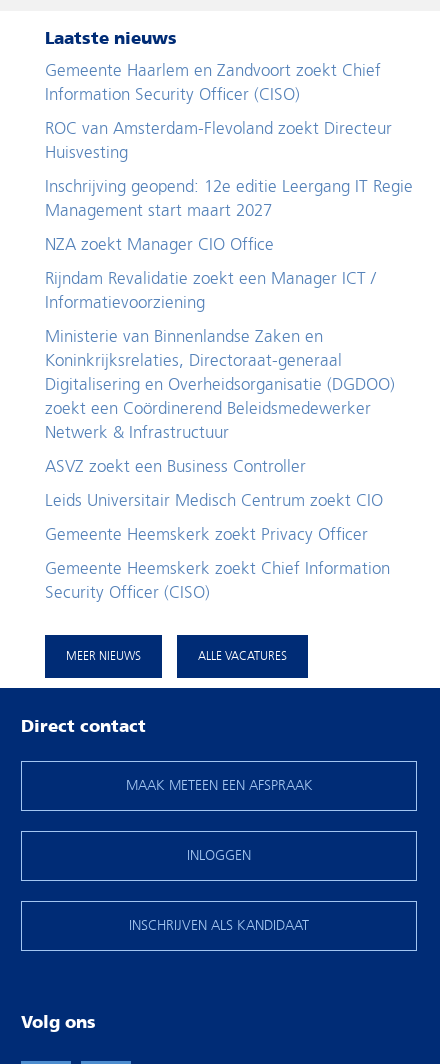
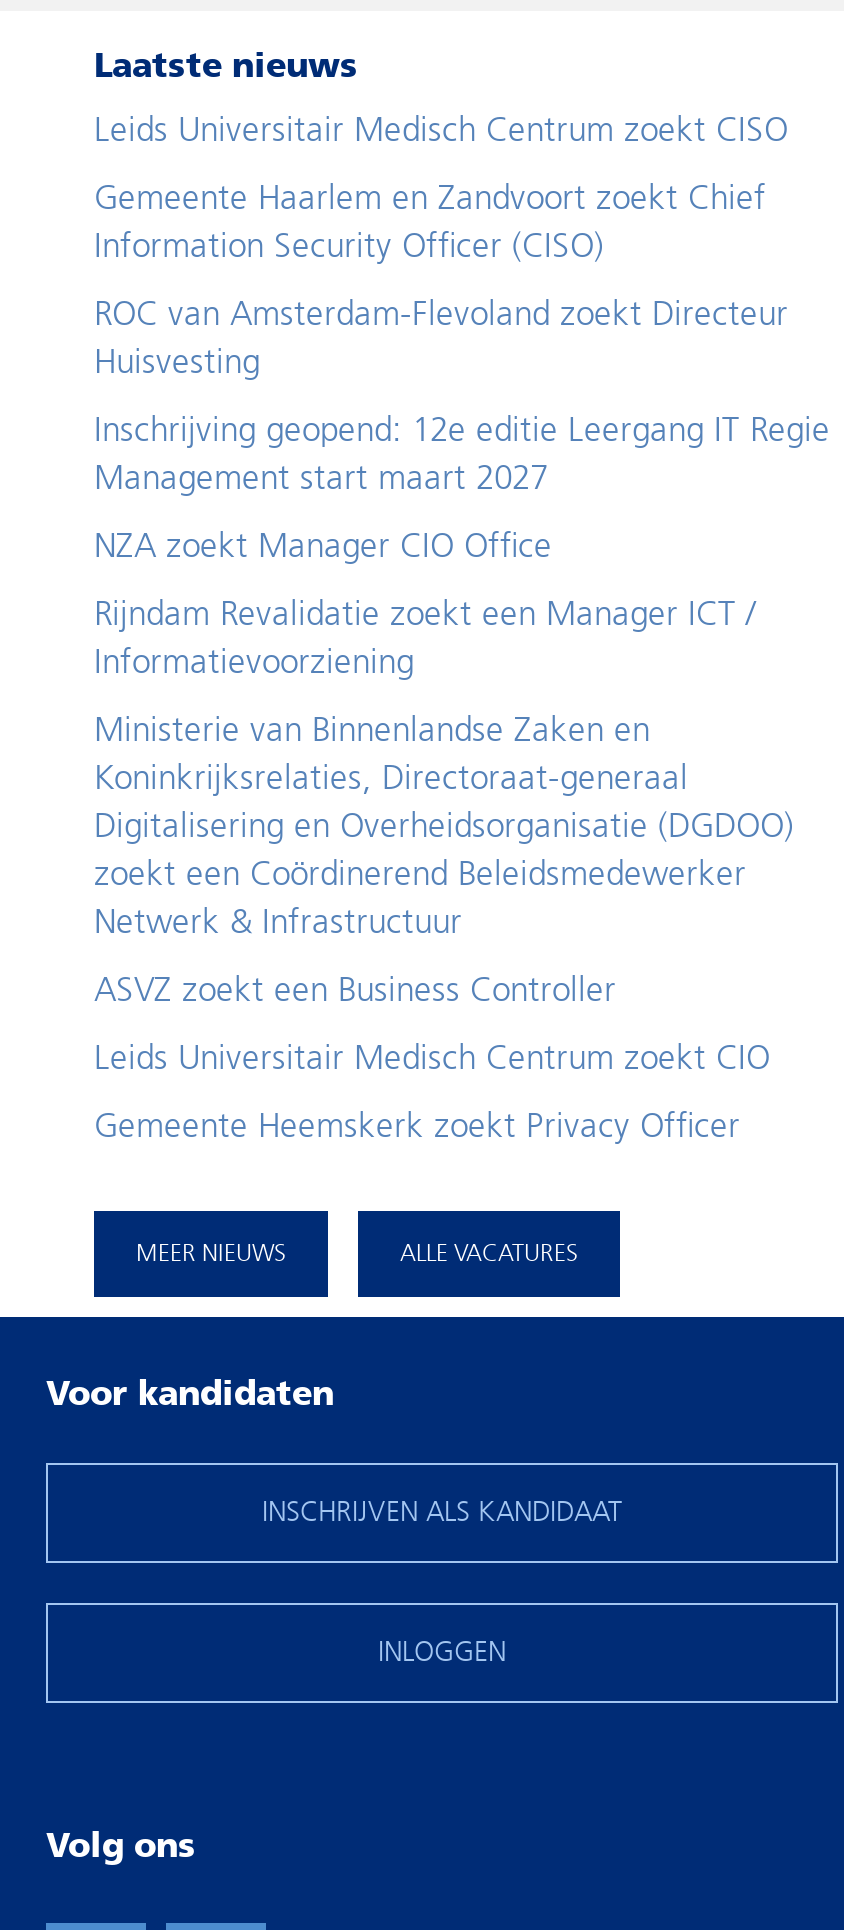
+ Leids Universitair Medisch Centrum zoekt CISO

moved down: Gemeente Haarlem en Zandvoort zoekt Chief | Information Security Officer (CISO) | ROC van Amsterdam-Flevoland zoekt Directeur | ... | Leids Universitair Medisch Centrum zoekt CIO | Gemeente Heemskerk zoekt Privacy Officer

- Gemeente Heemskerk zoekt Chief Information
- Security Officer (CISO)

- Direct contact
+ Voor kandidaten

- MAAK METEEN EEN AFSPRAAK

moved up: INSCHRIJVEN ALS KANDIDAAT
